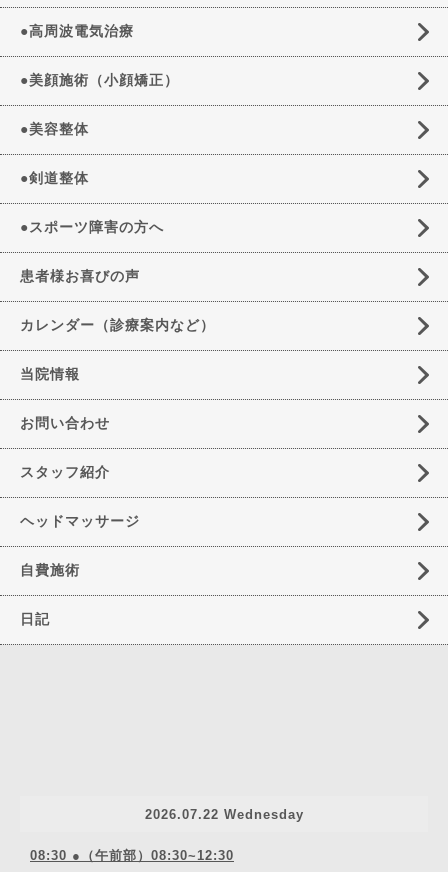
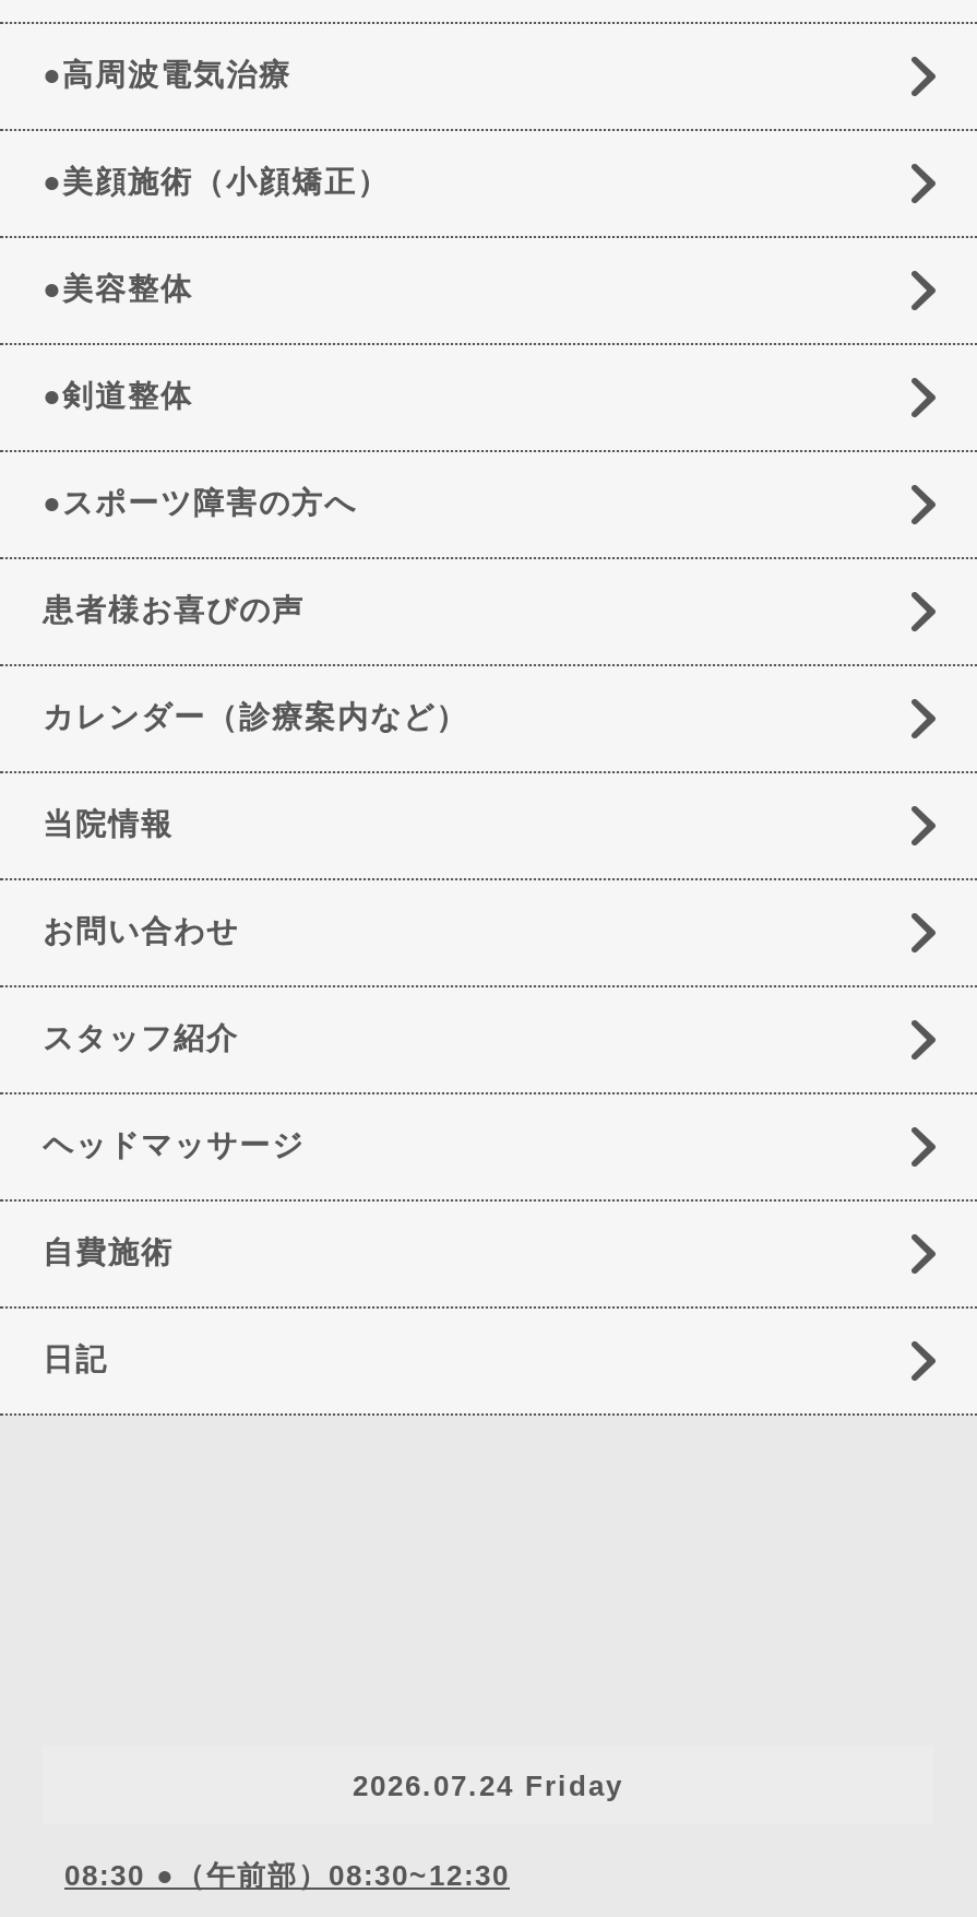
- 2026.07.22 Wednesday
+ 2026.07.24 Friday
